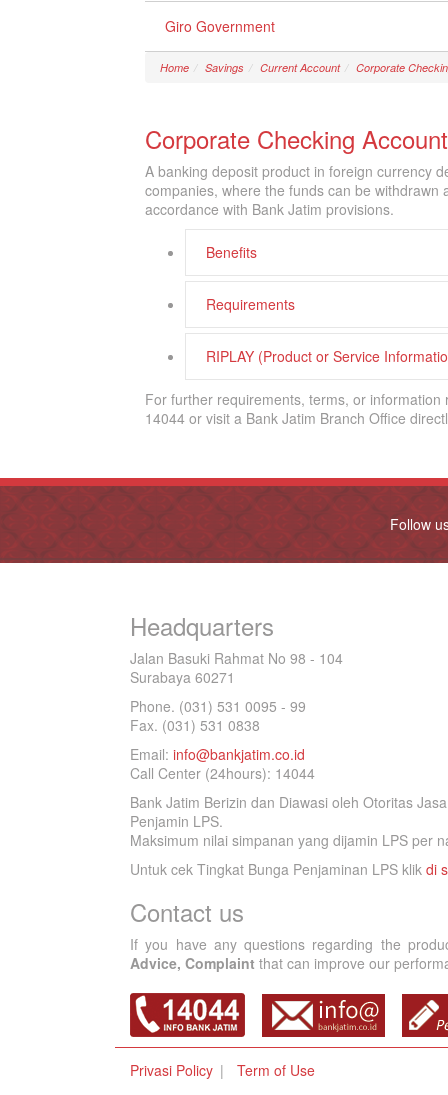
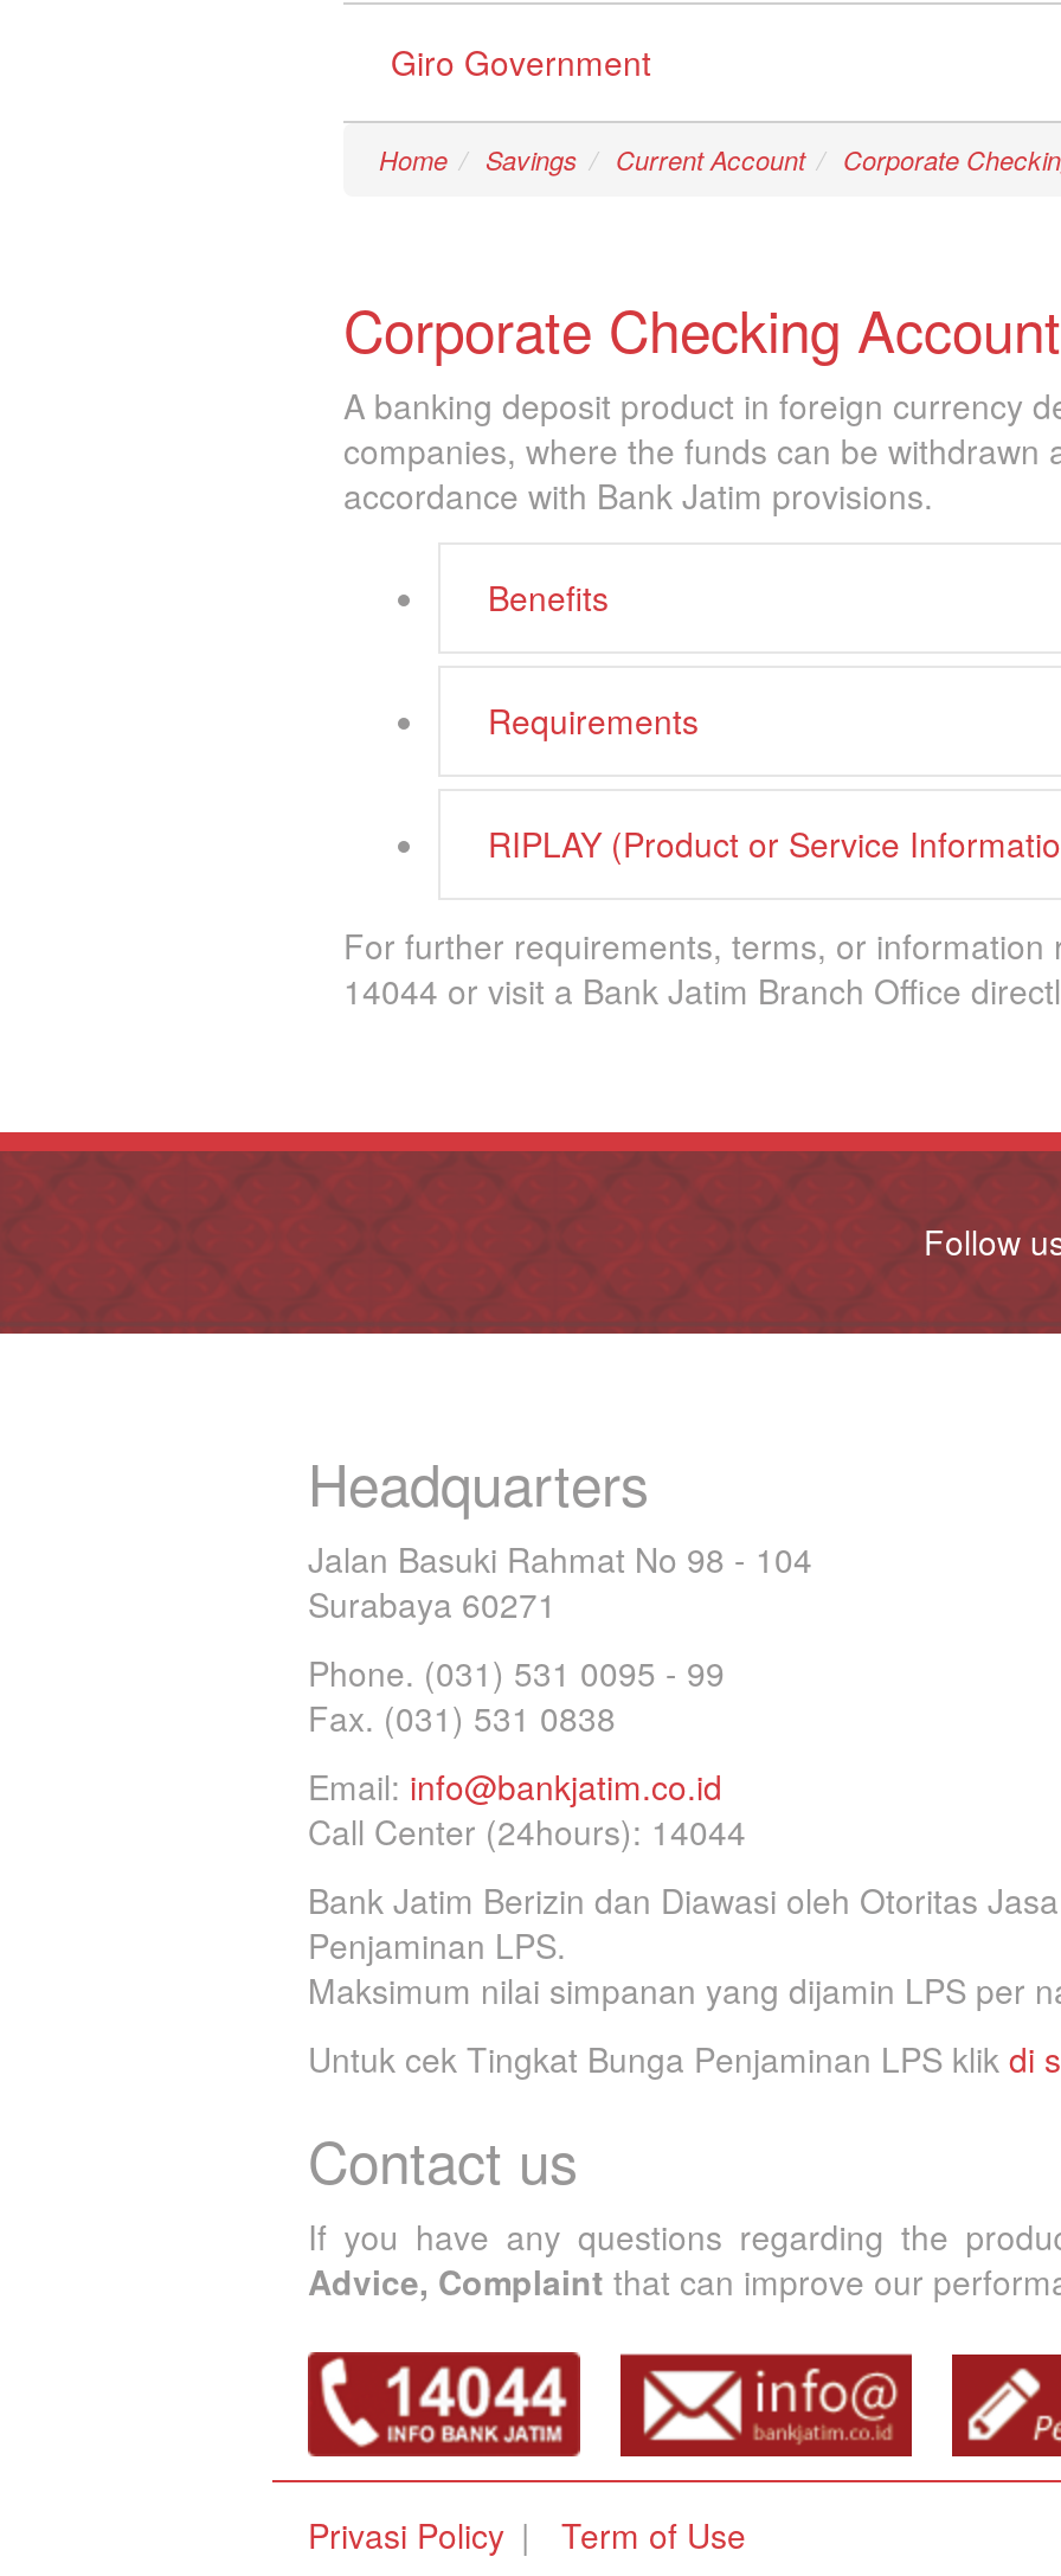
- Penjamin LPS.
+ Penjaminan LPS.
